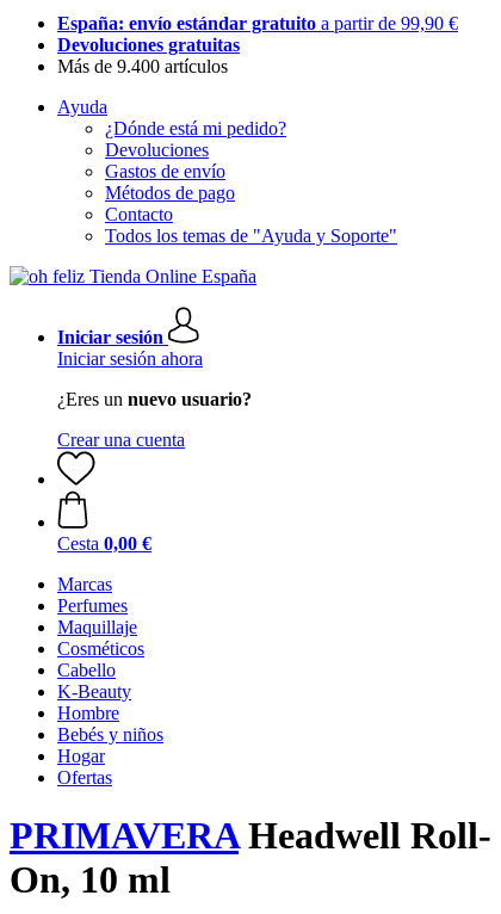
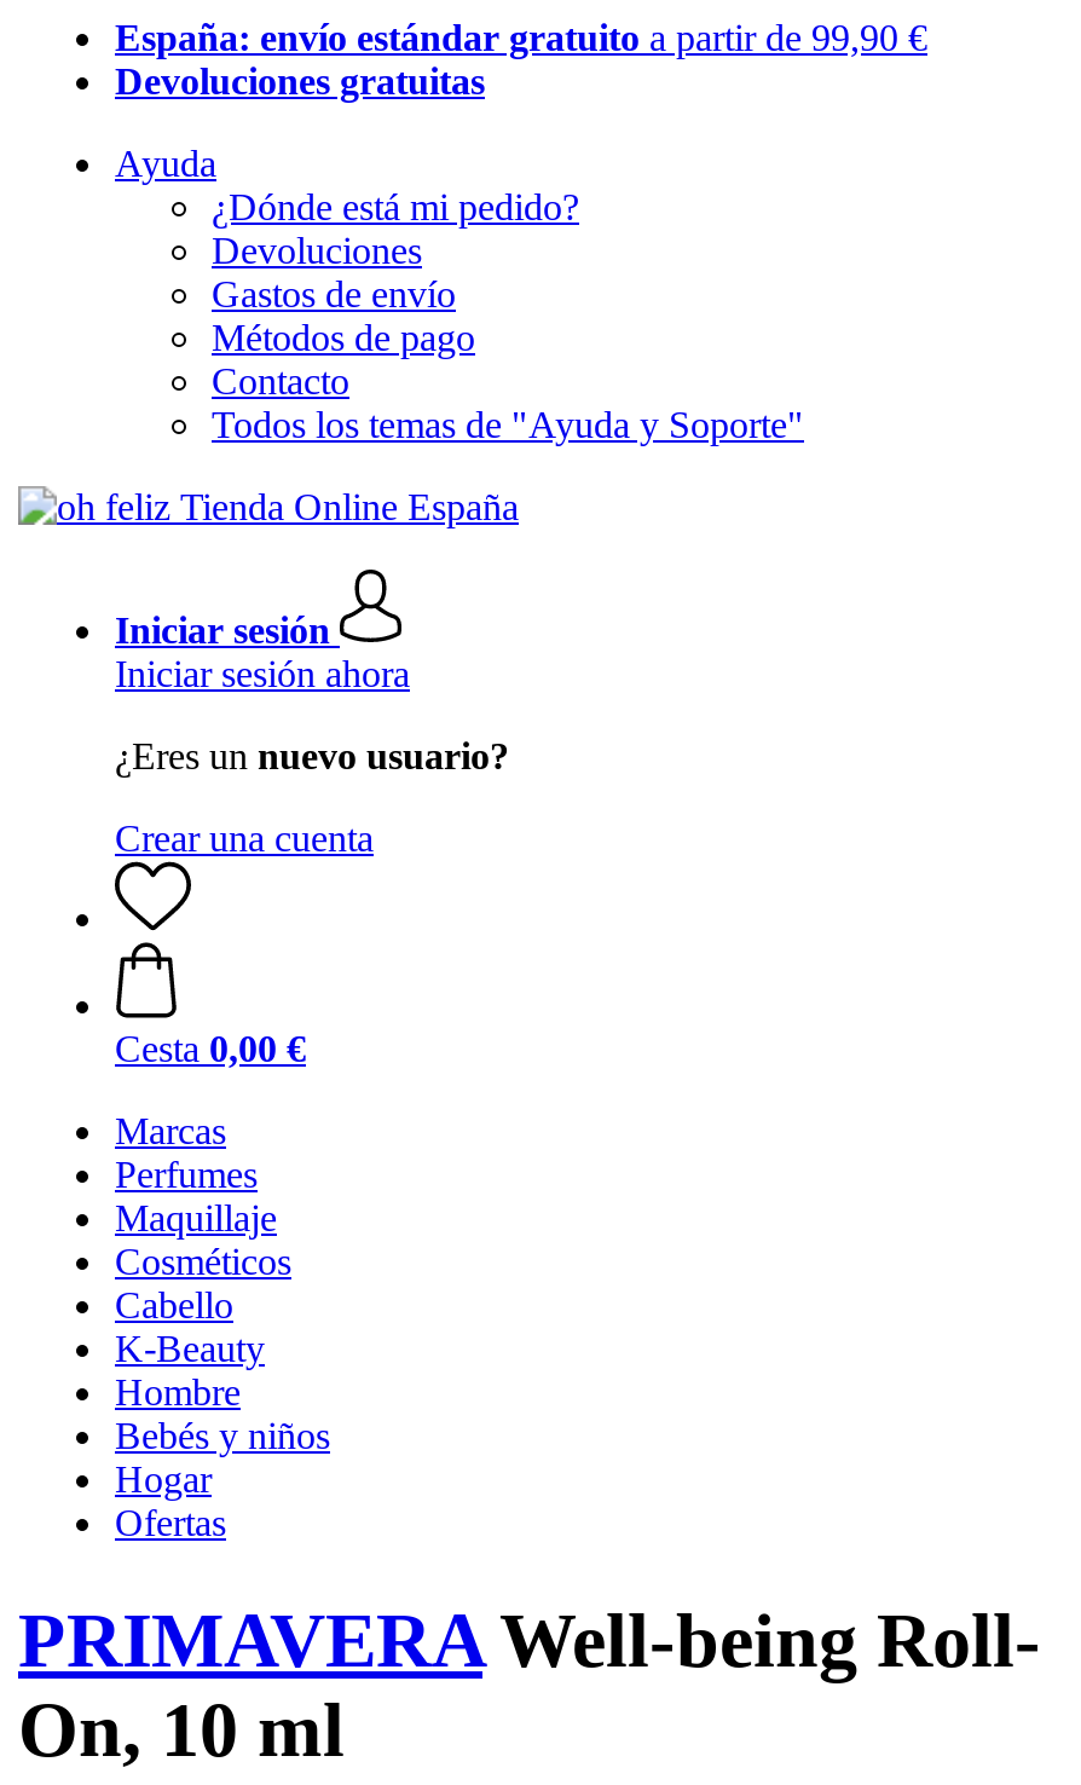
- Más de 9.400 artículos

- PRIMAVERA Headwell Roll-
+ PRIMAVERA Well-being Roll-
